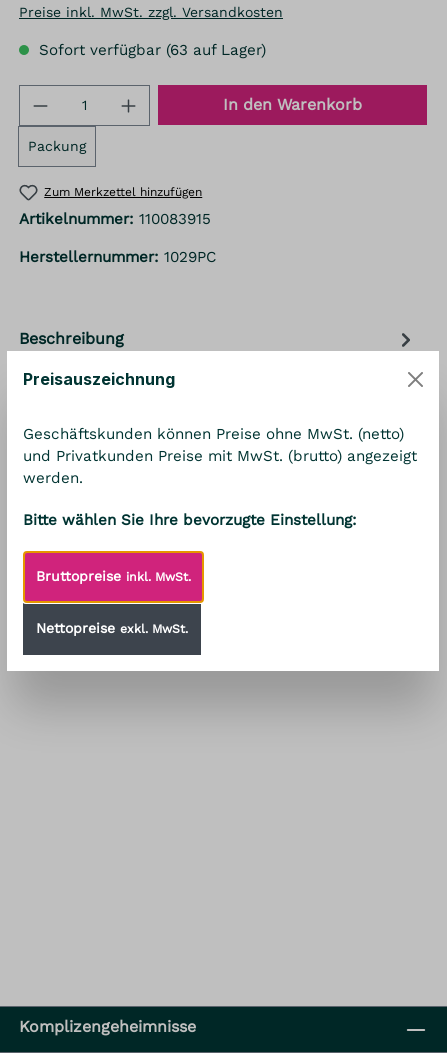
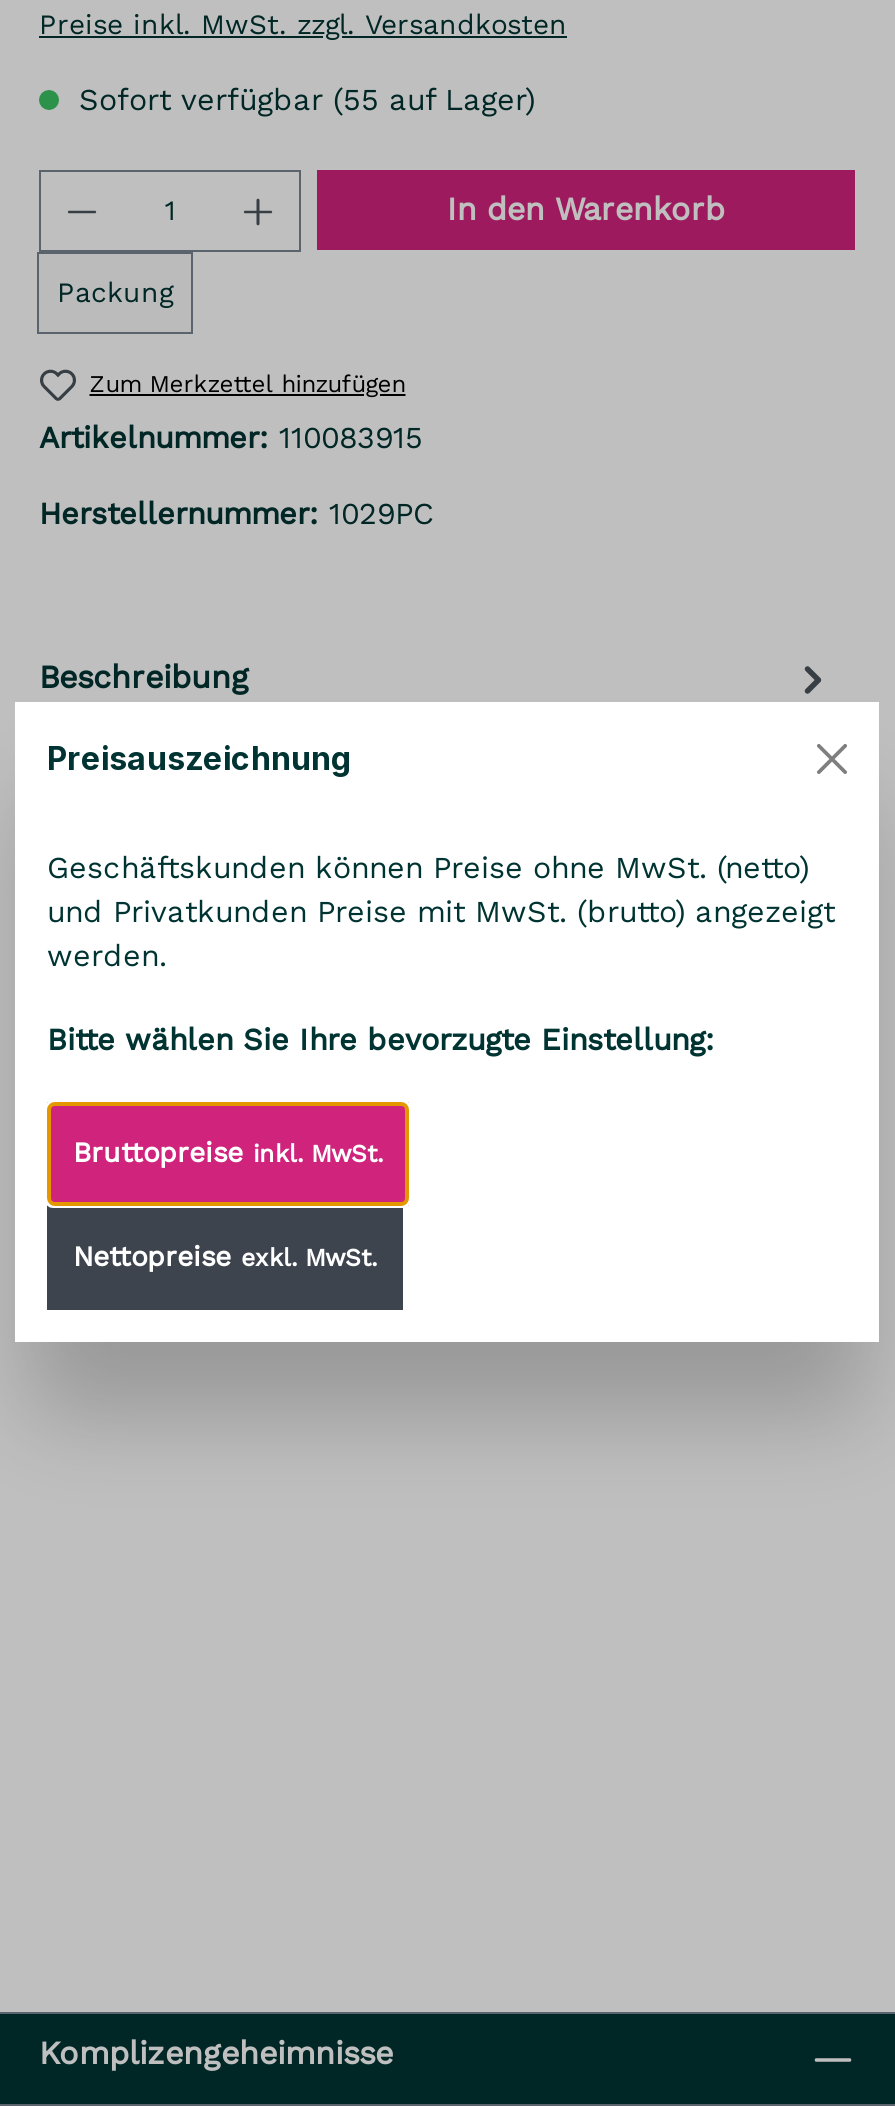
- Sofort verfügbar (63 auf Lager)
+ Sofort verfügbar (55 auf Lager)
